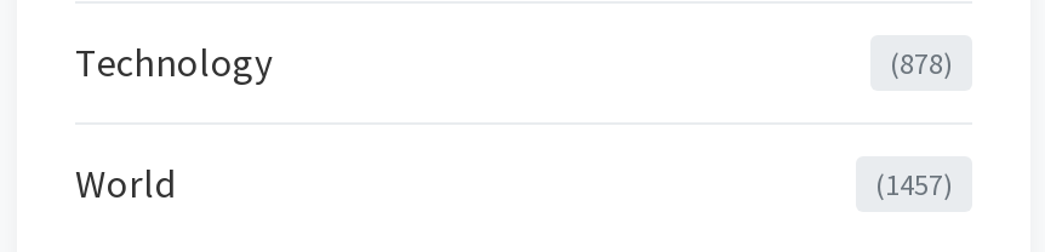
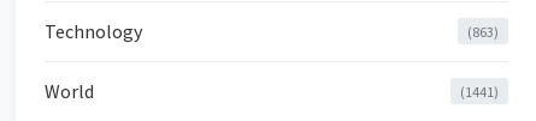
- (878)
+ (863)

- (1457)
+ (1441)
